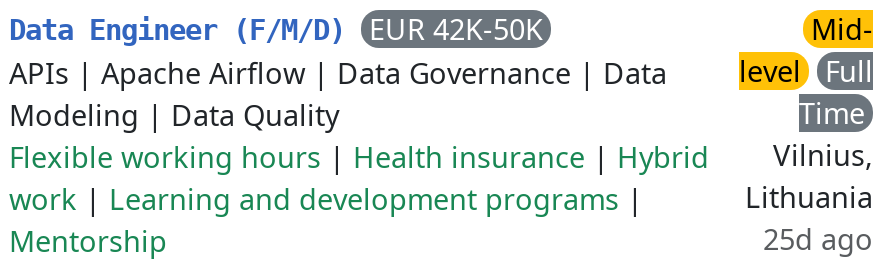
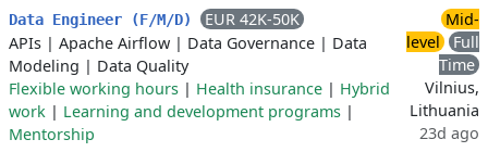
- 25d ago
+ 23d ago
